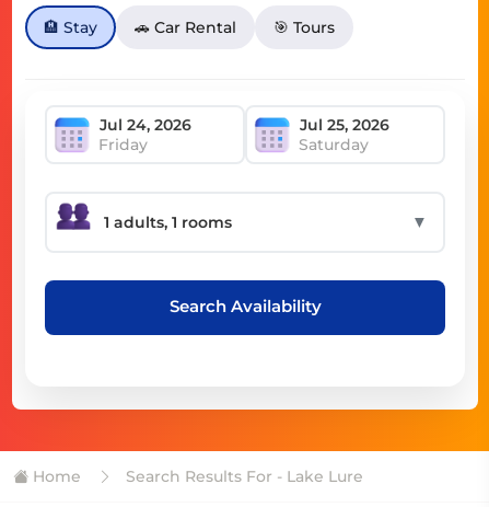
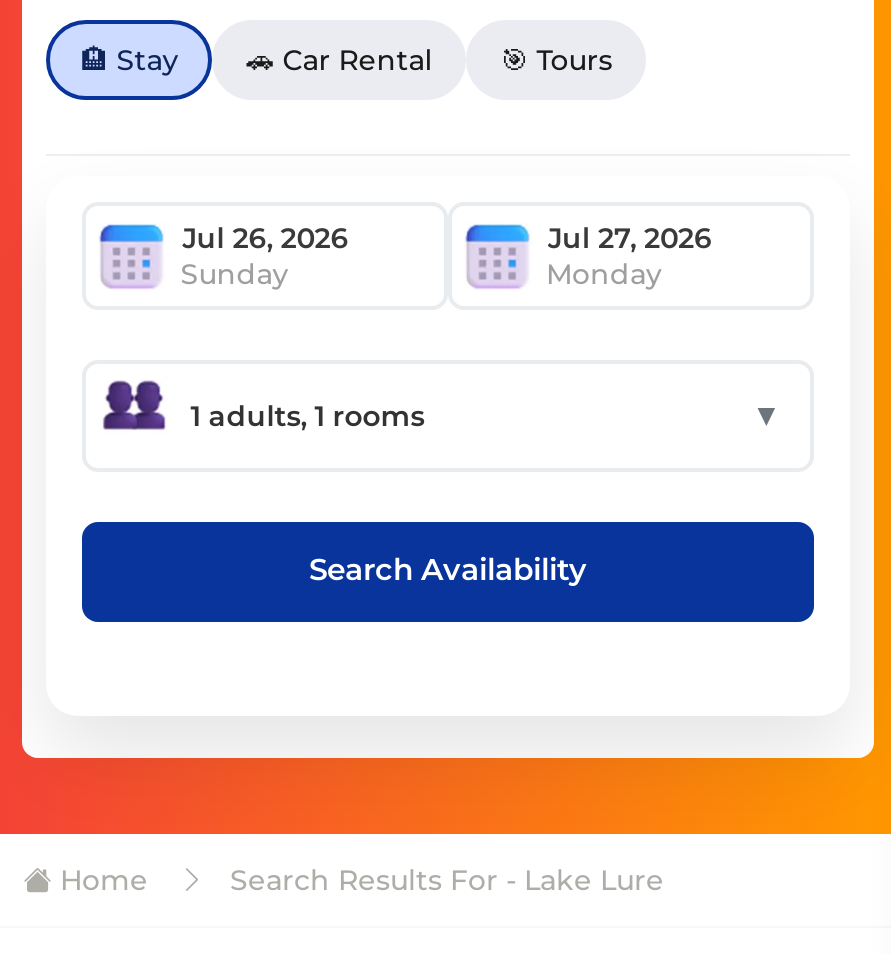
- Friday
- Saturday
+ Sunday
+ Monday
